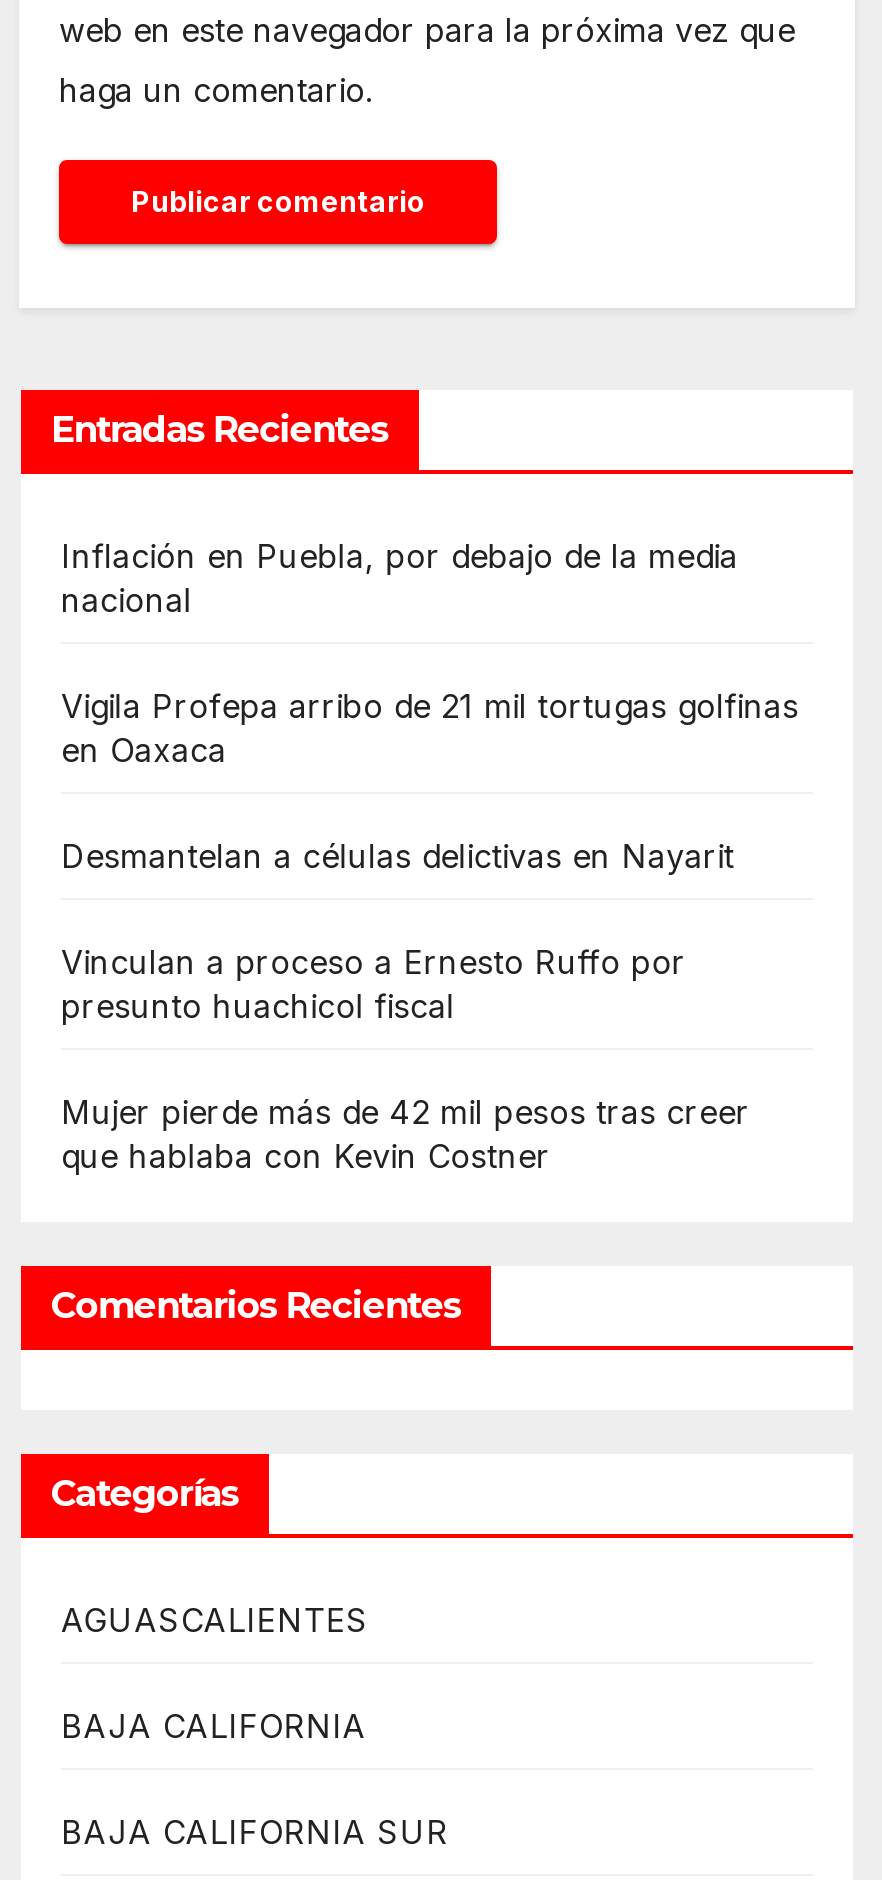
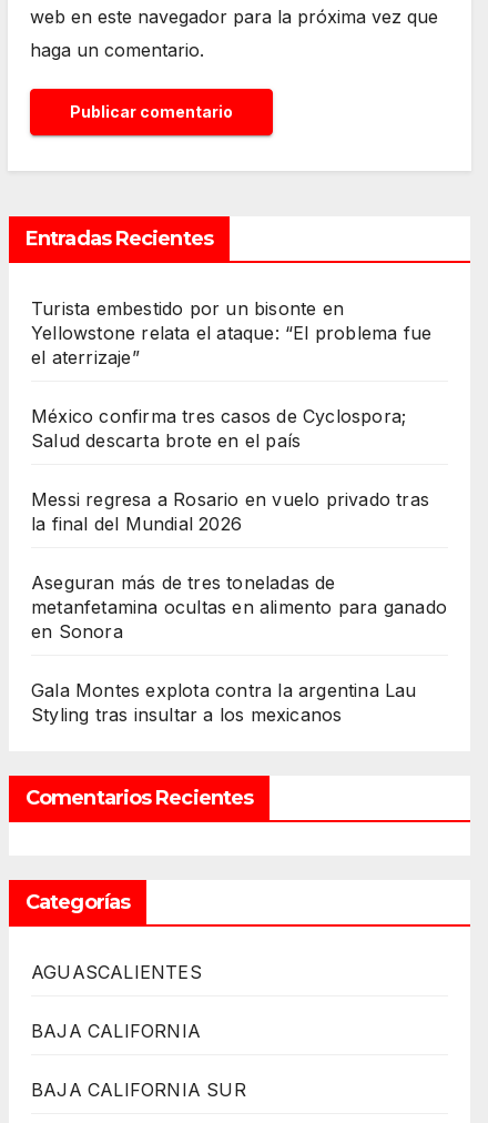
- Inflación en Puebla, por debajo de la media
- nacional
+ Turista embestido por un bisonte en
+ Yellowstone relata el ataque: “El problema fue
+ el aterrizaje”

- Vigila Profepa arribo de 21 mil tortugas golfinas
- en Oaxaca
+ México confirma tres casos de Cyclospora;
+ Salud descarta brote en el país

- Desmantelan a células delictivas en Nayarit
+ Messi regresa a Rosario en vuelo privado tras
+ la final del Mundial 2026

- Vinculan a proceso a Ernesto Ruffo por
- presunto huachicol fiscal
+ Aseguran más de tres toneladas de
+ metanfetamina ocultas en alimento para ganado
+ en Sonora

- Mujer pierde más de 42 mil pesos tras creer
- que hablaba con Kevin Costner
+ Gala Montes explota contra la argentina Lau
+ Styling tras insultar a los mexicanos
